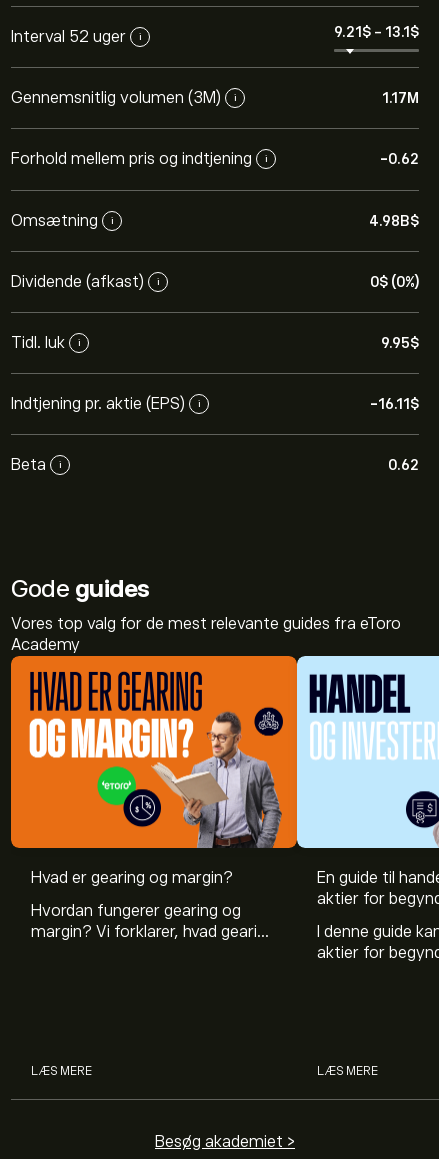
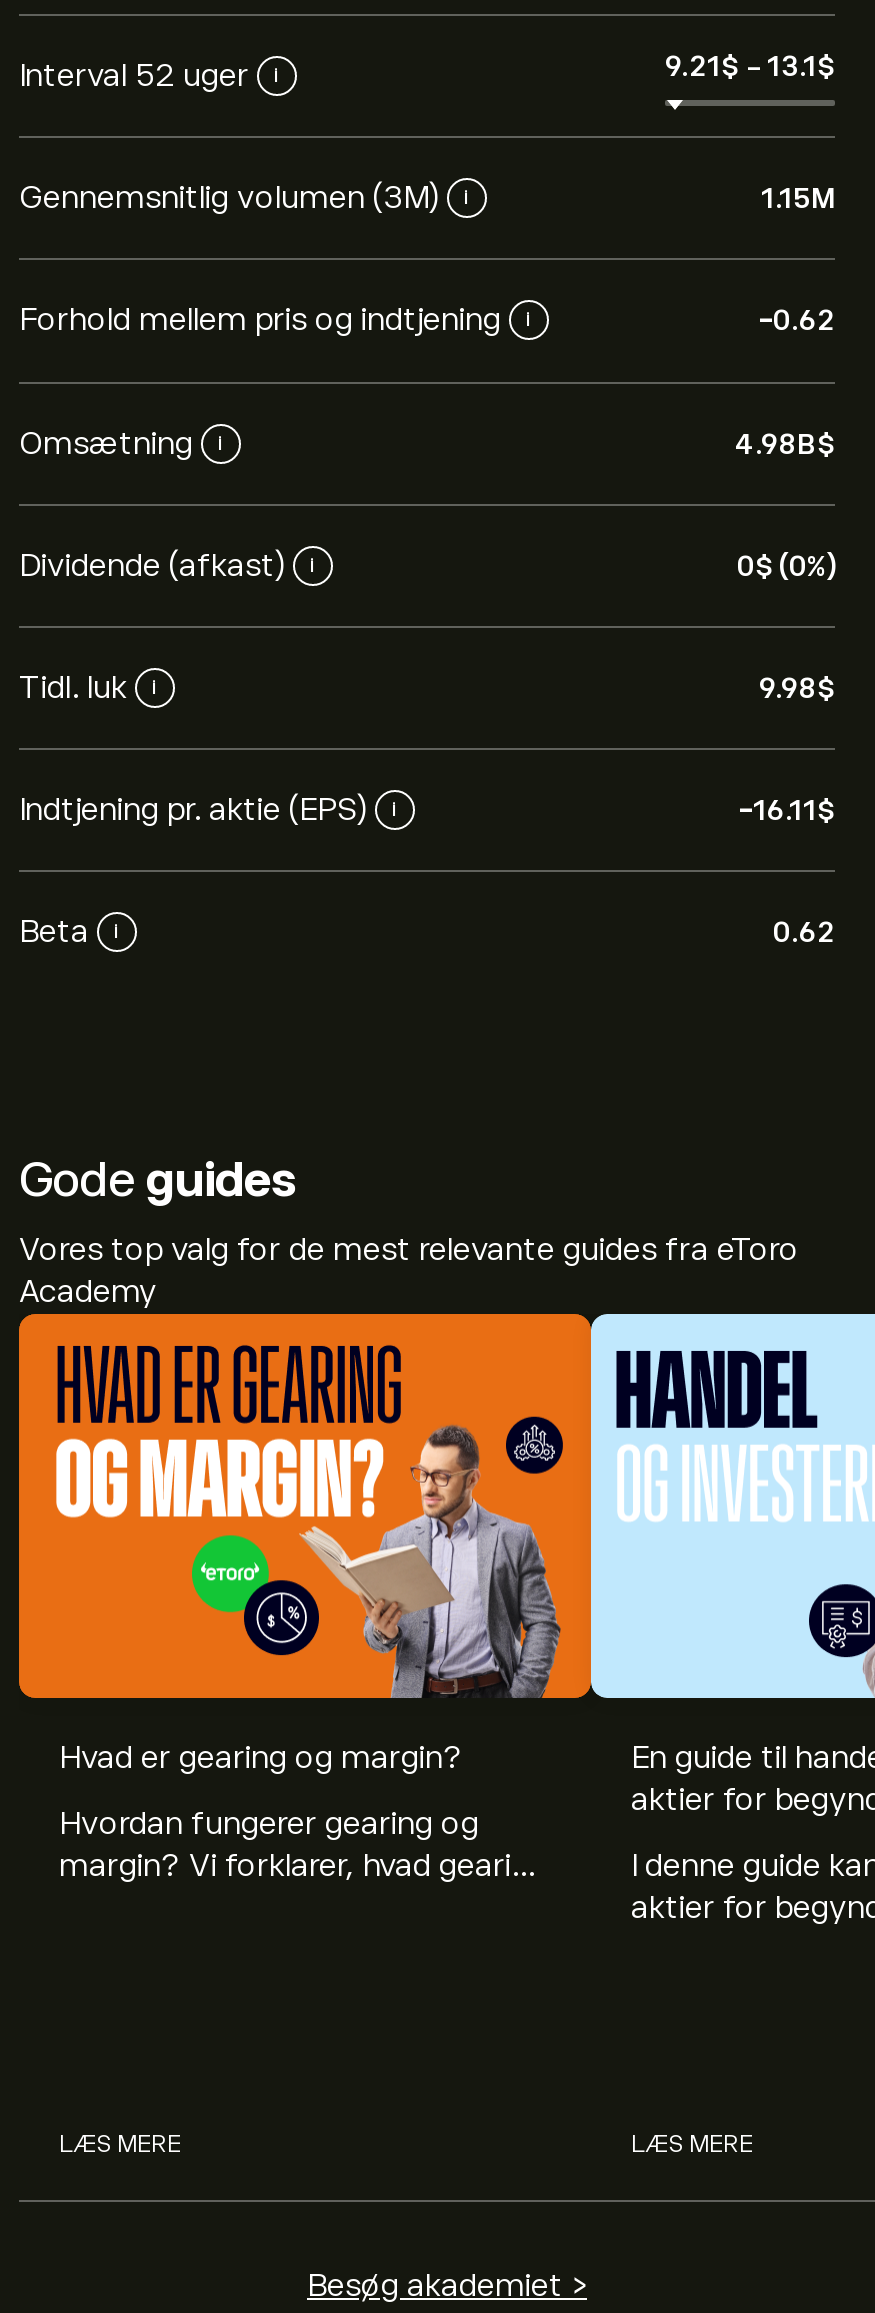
- 1.17M
+ 1.15M

- 9.95$
+ 9.98$
